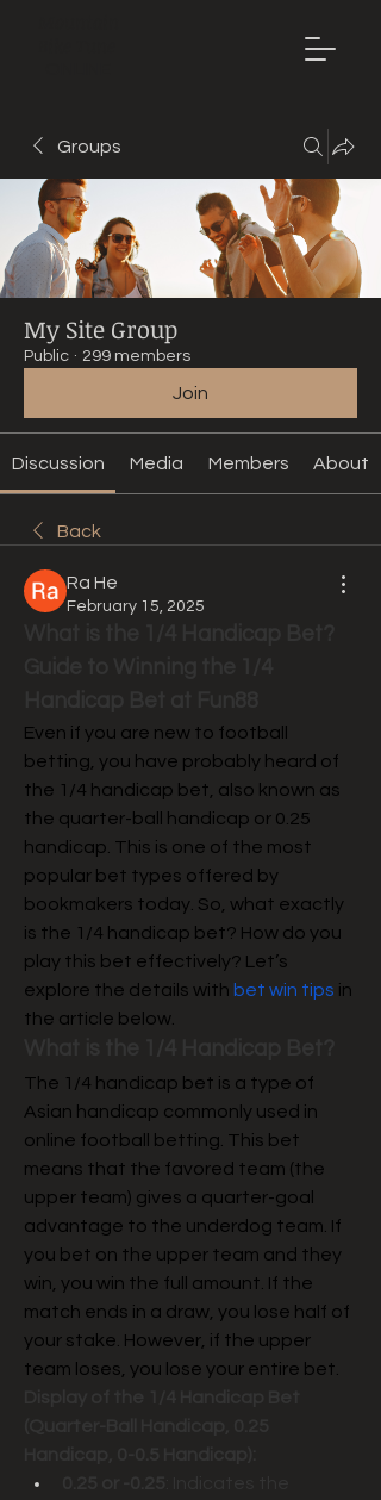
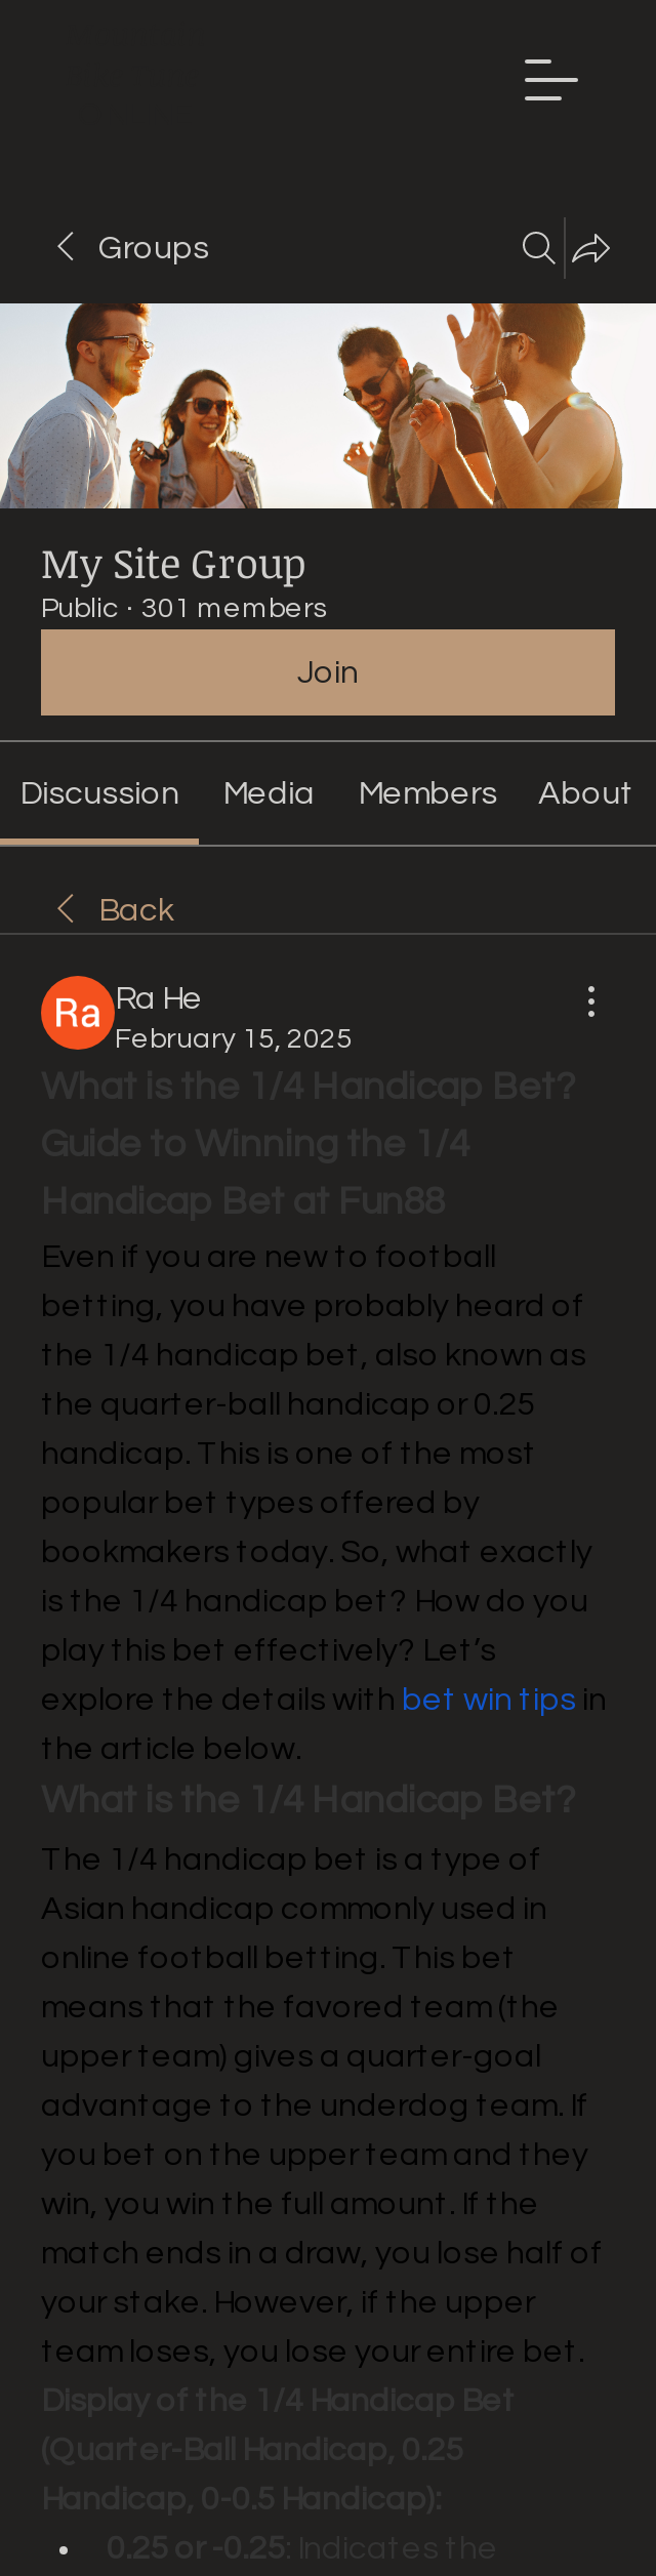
- Public · 299 members
+ Public · 301 members
